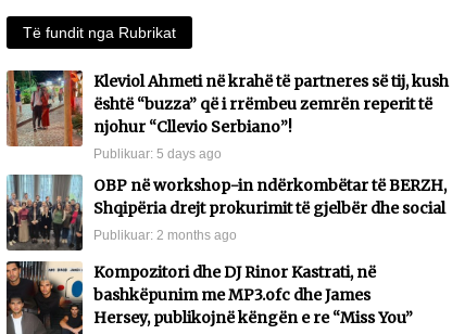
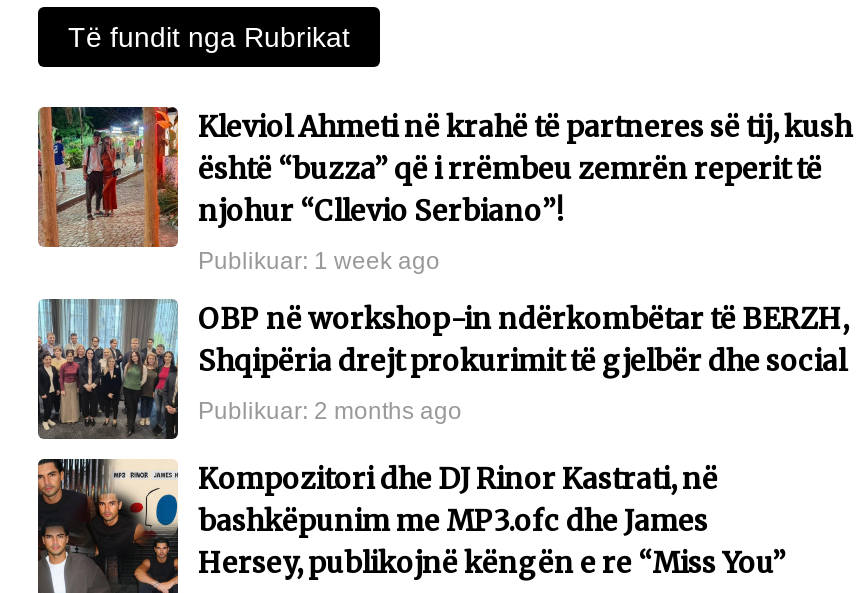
- Publikuar: 5 days ago
+ Publikuar: 1 week ago
